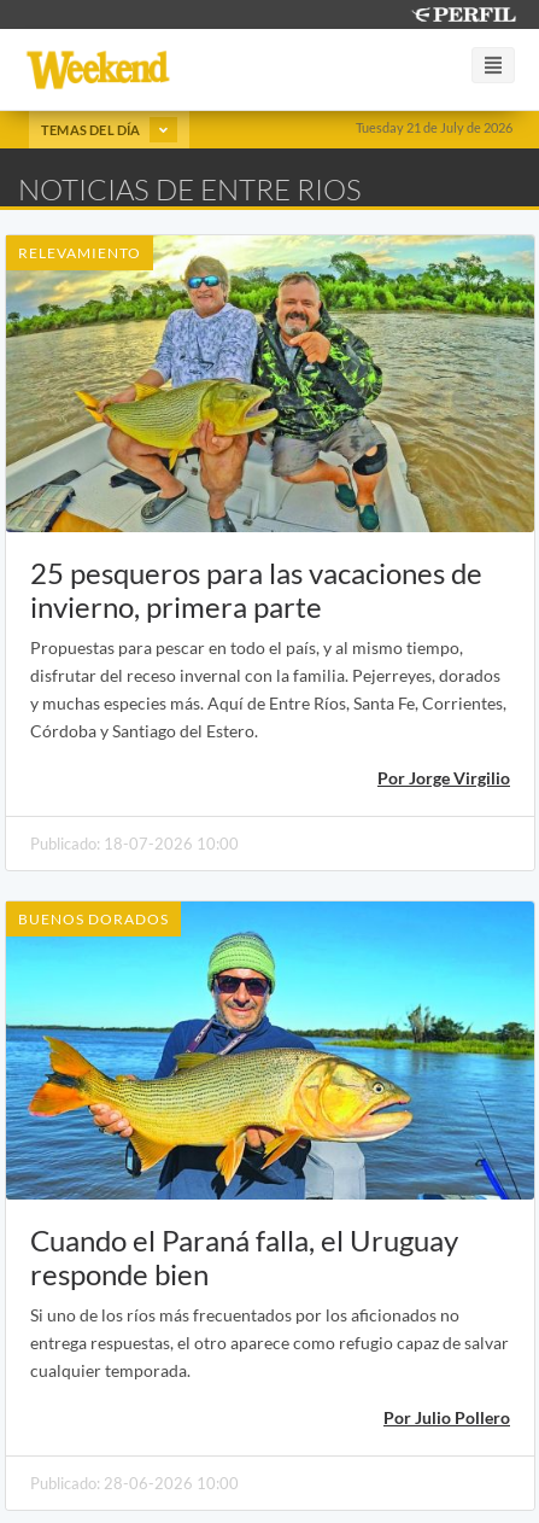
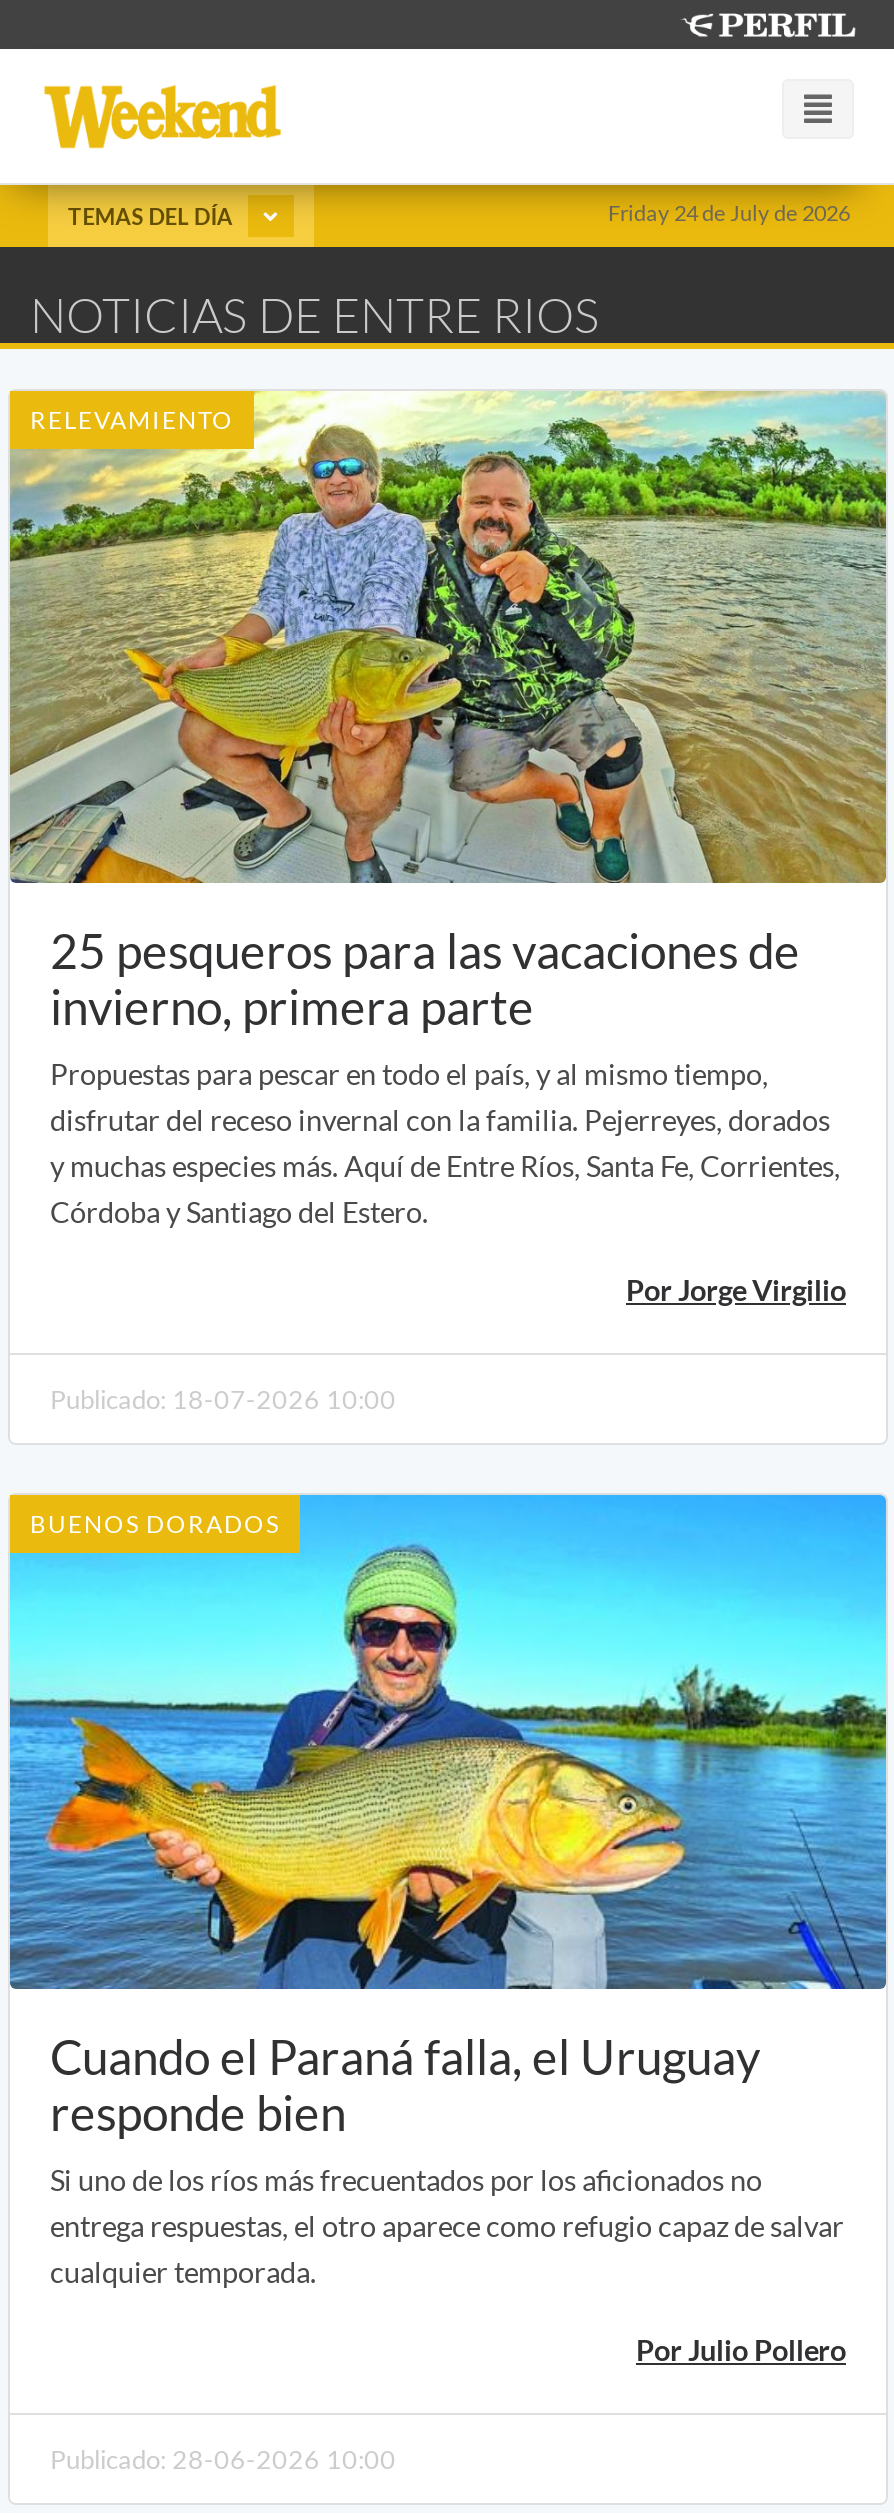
- Tuesday 21 de July de 2026
+ Friday 24 de July de 2026
